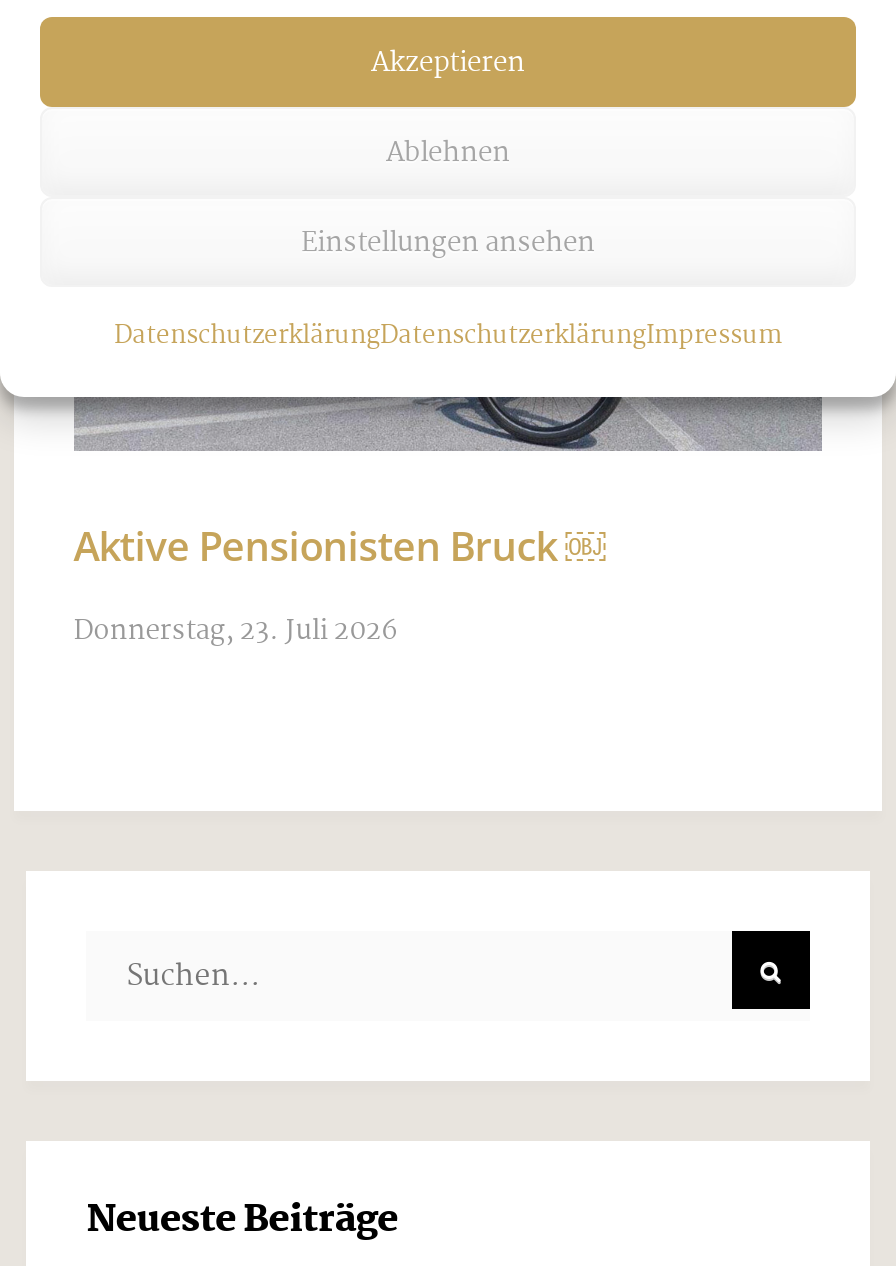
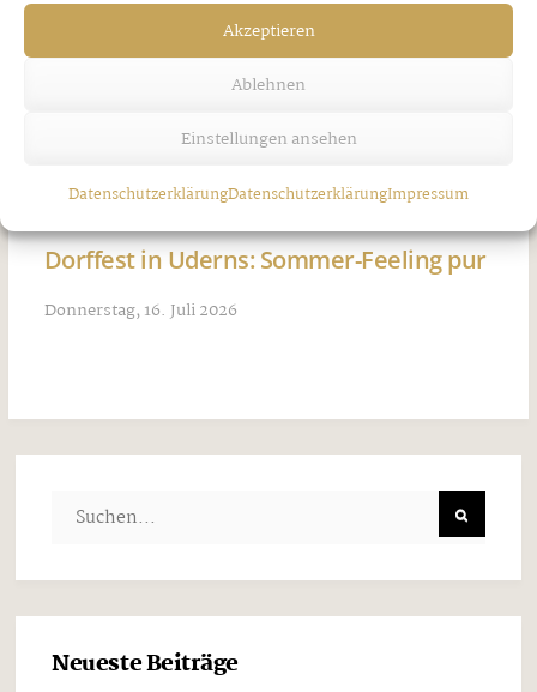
- Aktive Pensionisten Bruck ￼
+ Dorffest in Uderns: Sommer-Feeling pur

- Donnerstag, 23. Juli 2026
+ Donnerstag, 16. Juli 2026
